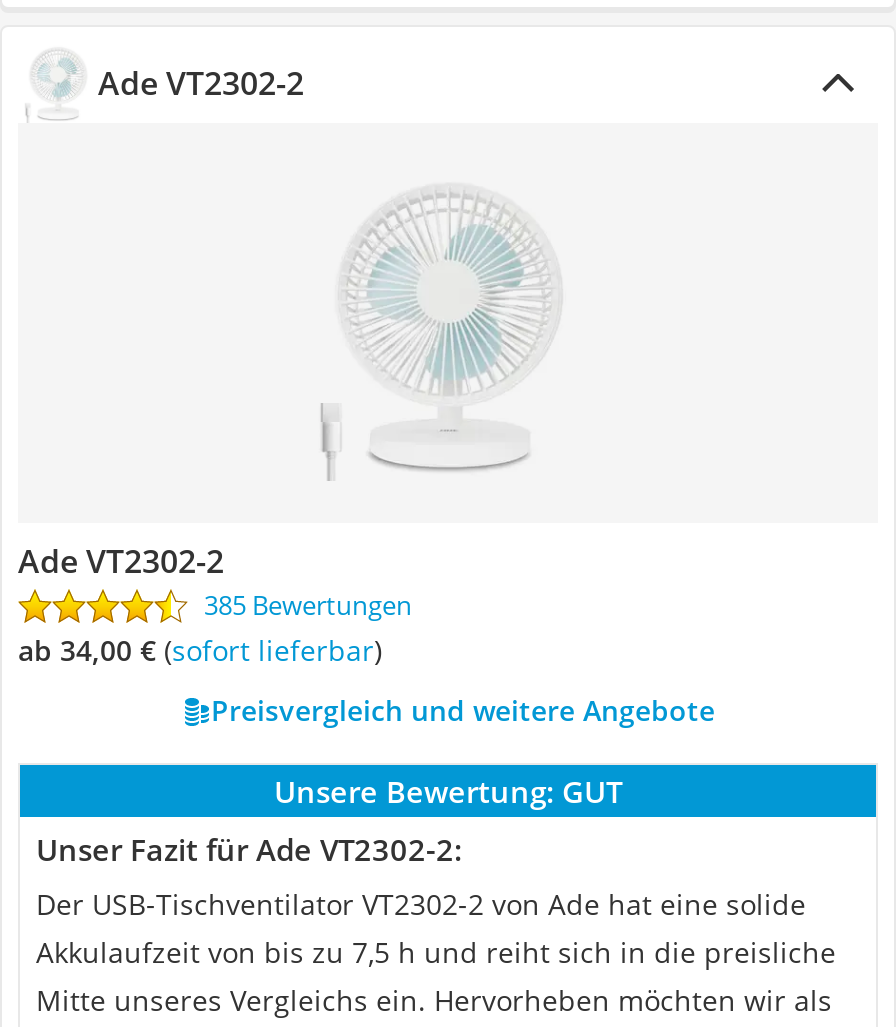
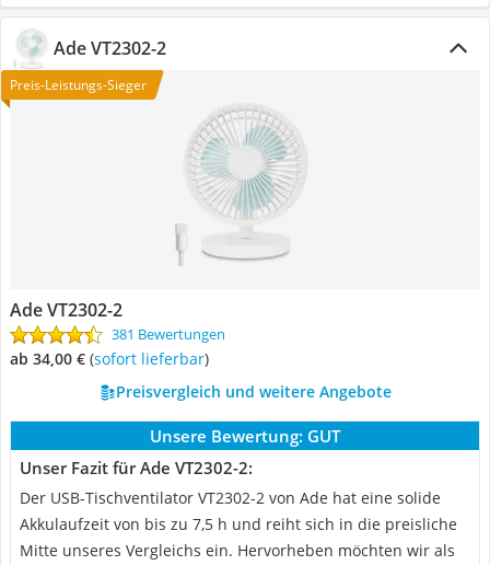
+ Preis-Leistungs-Sieger

- 385 Bewertungen
+ 381 Bewertungen
